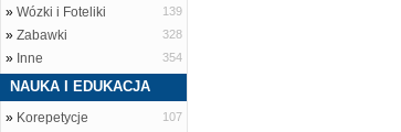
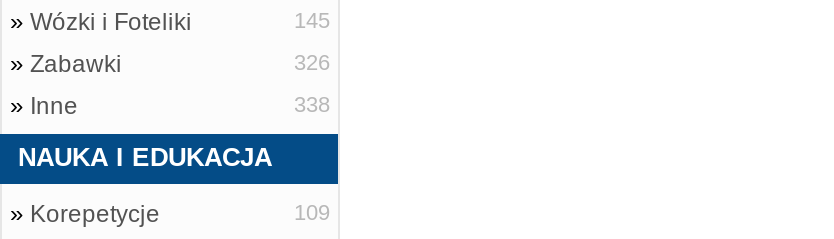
- 139
+ 145

- 328
+ 326

- 354
+ 338

- 107
+ 109
